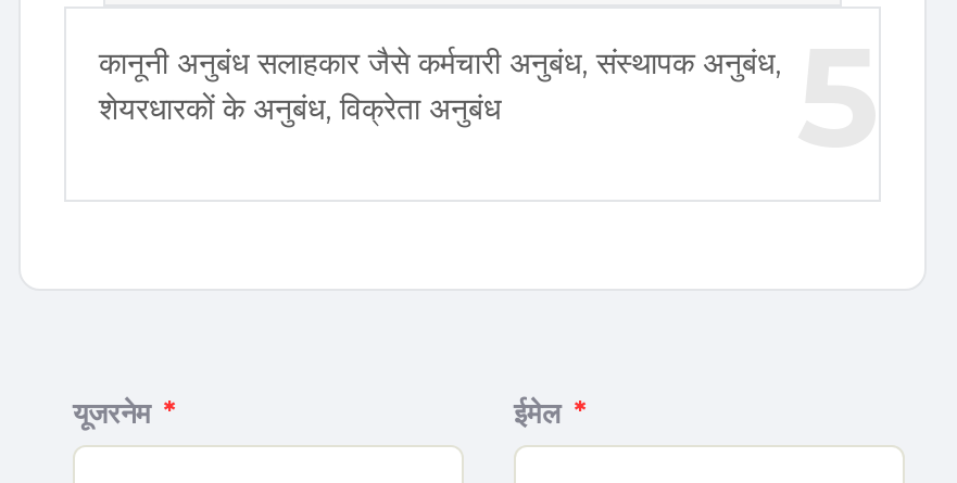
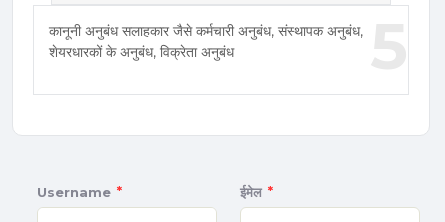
- यूजरनेम *
+ Username *
